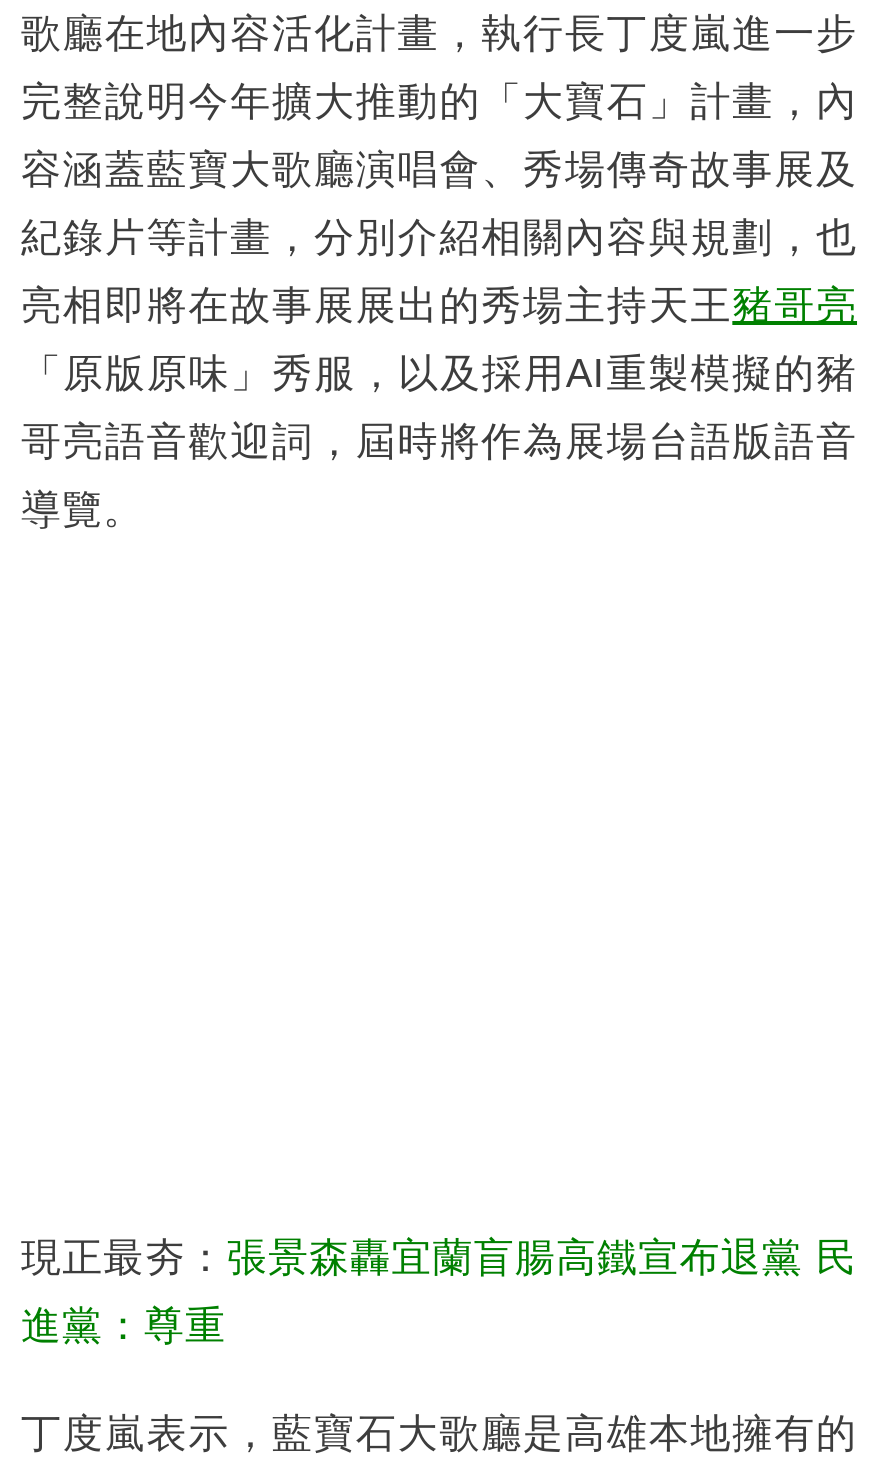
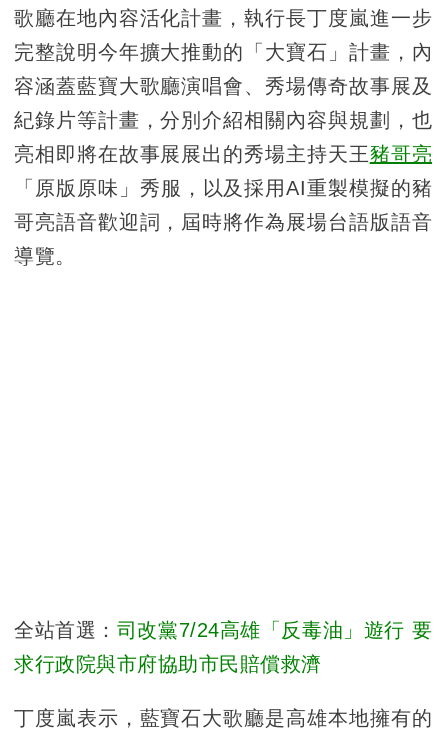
- 現正最夯：張景森轟宜蘭盲腸高鐵宣布退黨 民
+ 全站首選：司改黨7/24高雄「反毒油」遊行 要

- 進黨：尊重
+ 求行政院與市府協助市民賠償救濟
